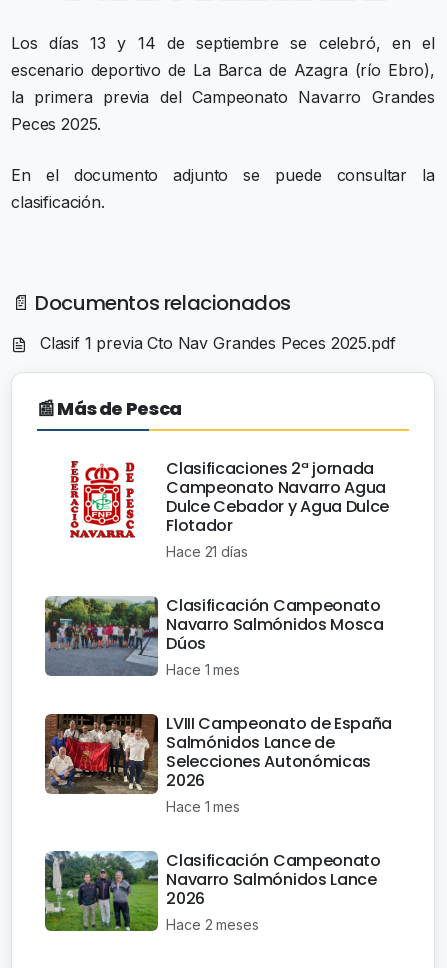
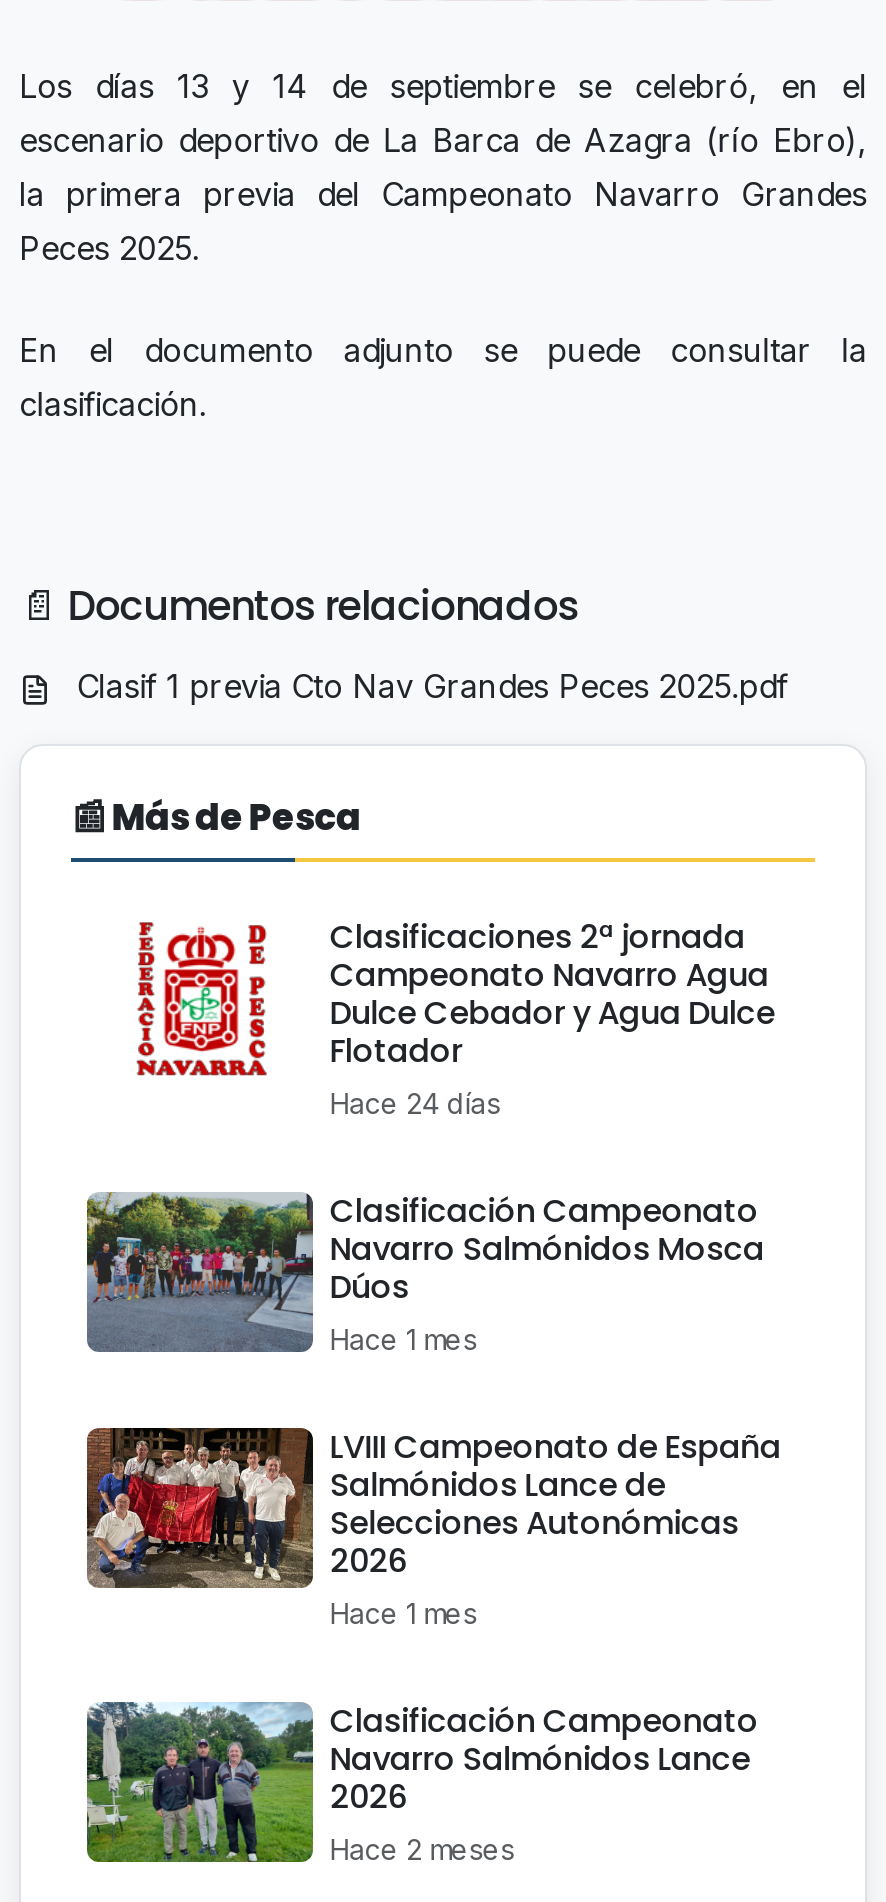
- Hace 21 días
+ Hace 24 días
